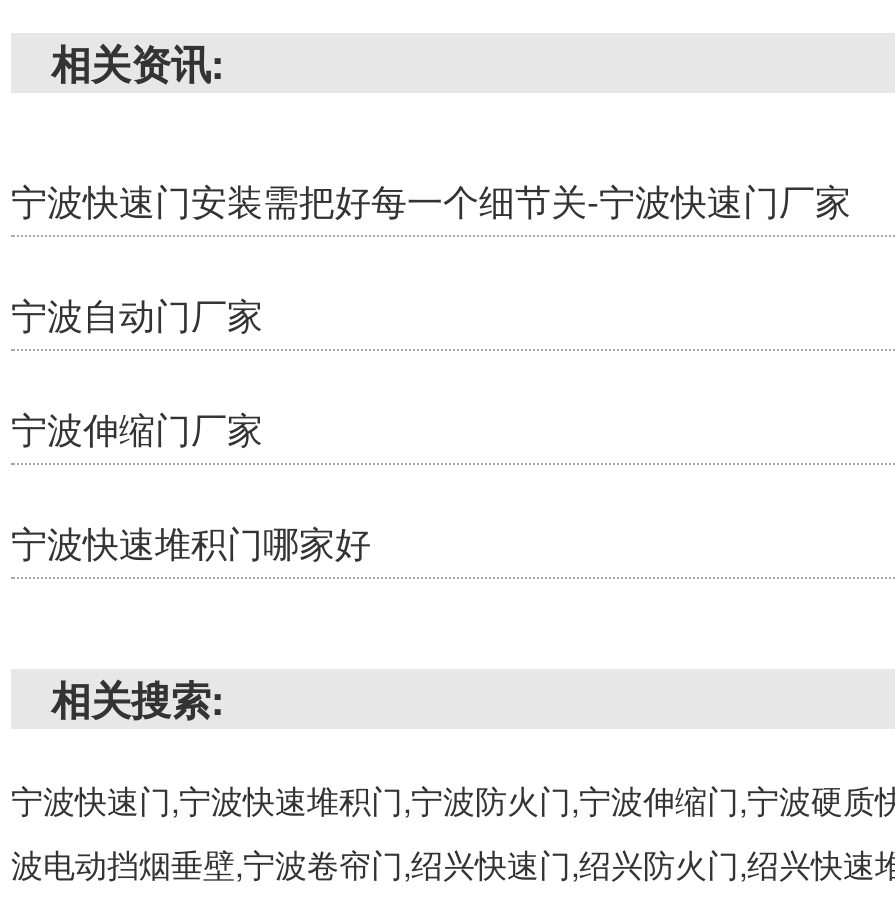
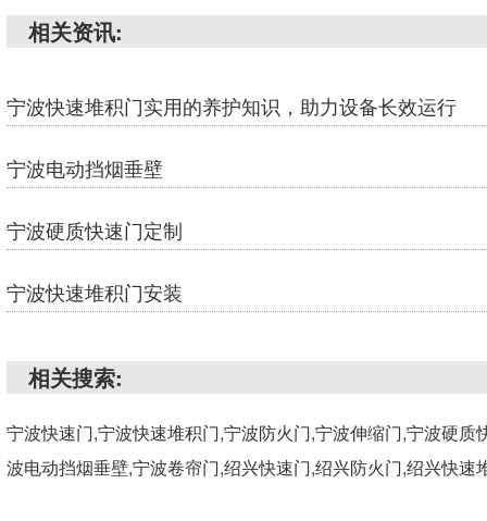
- 宁波快速门安装需把好每一个细节关-宁波快速门厂家
+ 宁波快速堆积门实用的养护知识，助力设备长效运行

- 宁波自动门厂家
+ 宁波电动挡烟垂壁

- 宁波伸缩门厂家
+ 宁波硬质快速门定制

- 宁波快速堆积门哪家好
+ 宁波快速堆积门安装
